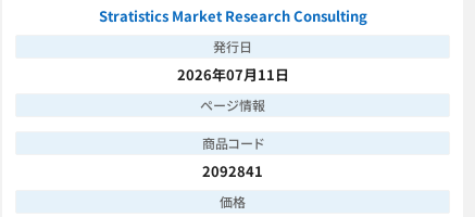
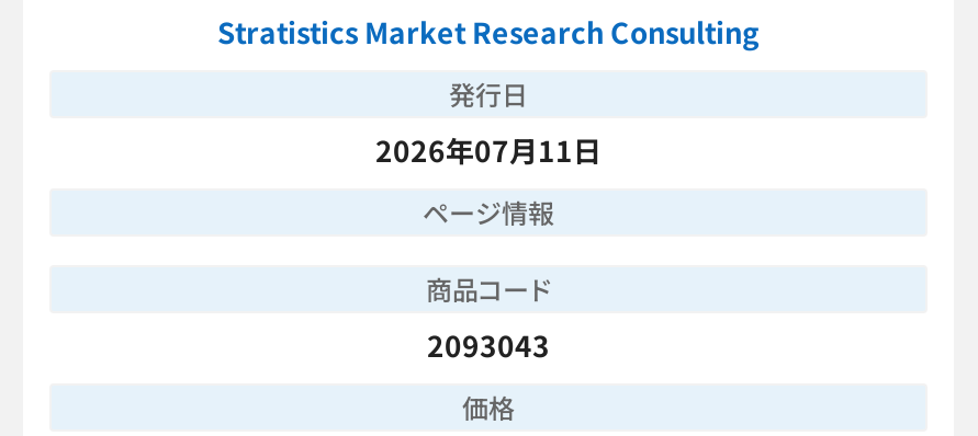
- 2092841
+ 2093043
